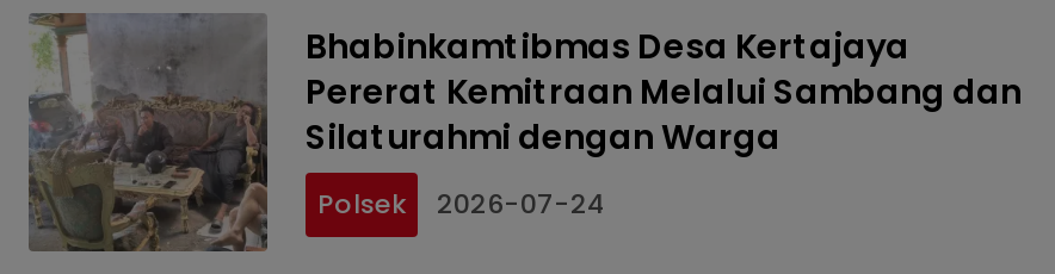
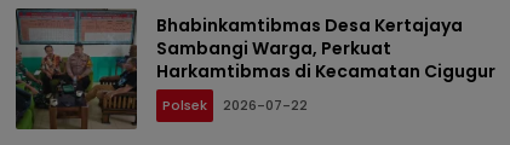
- [image]
- Pererat Kemitraan Melalui Sambang dan
- Silaturahmi dengan Warga
+ [image]
+ Sambangi Warga, Perkuat
+ Harkamtibmas di Kecamatan Cigugur

- Polsek 2026-07-24
+ Polsek 2026-07-22
